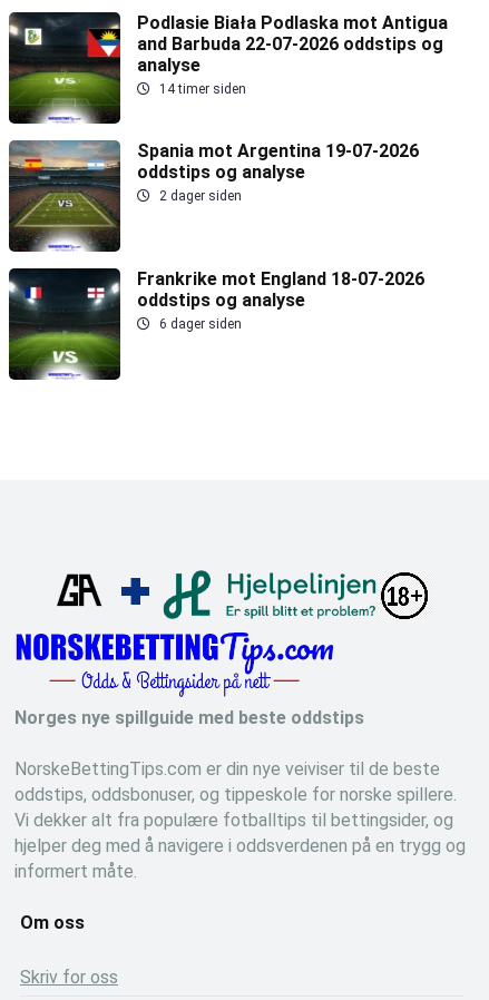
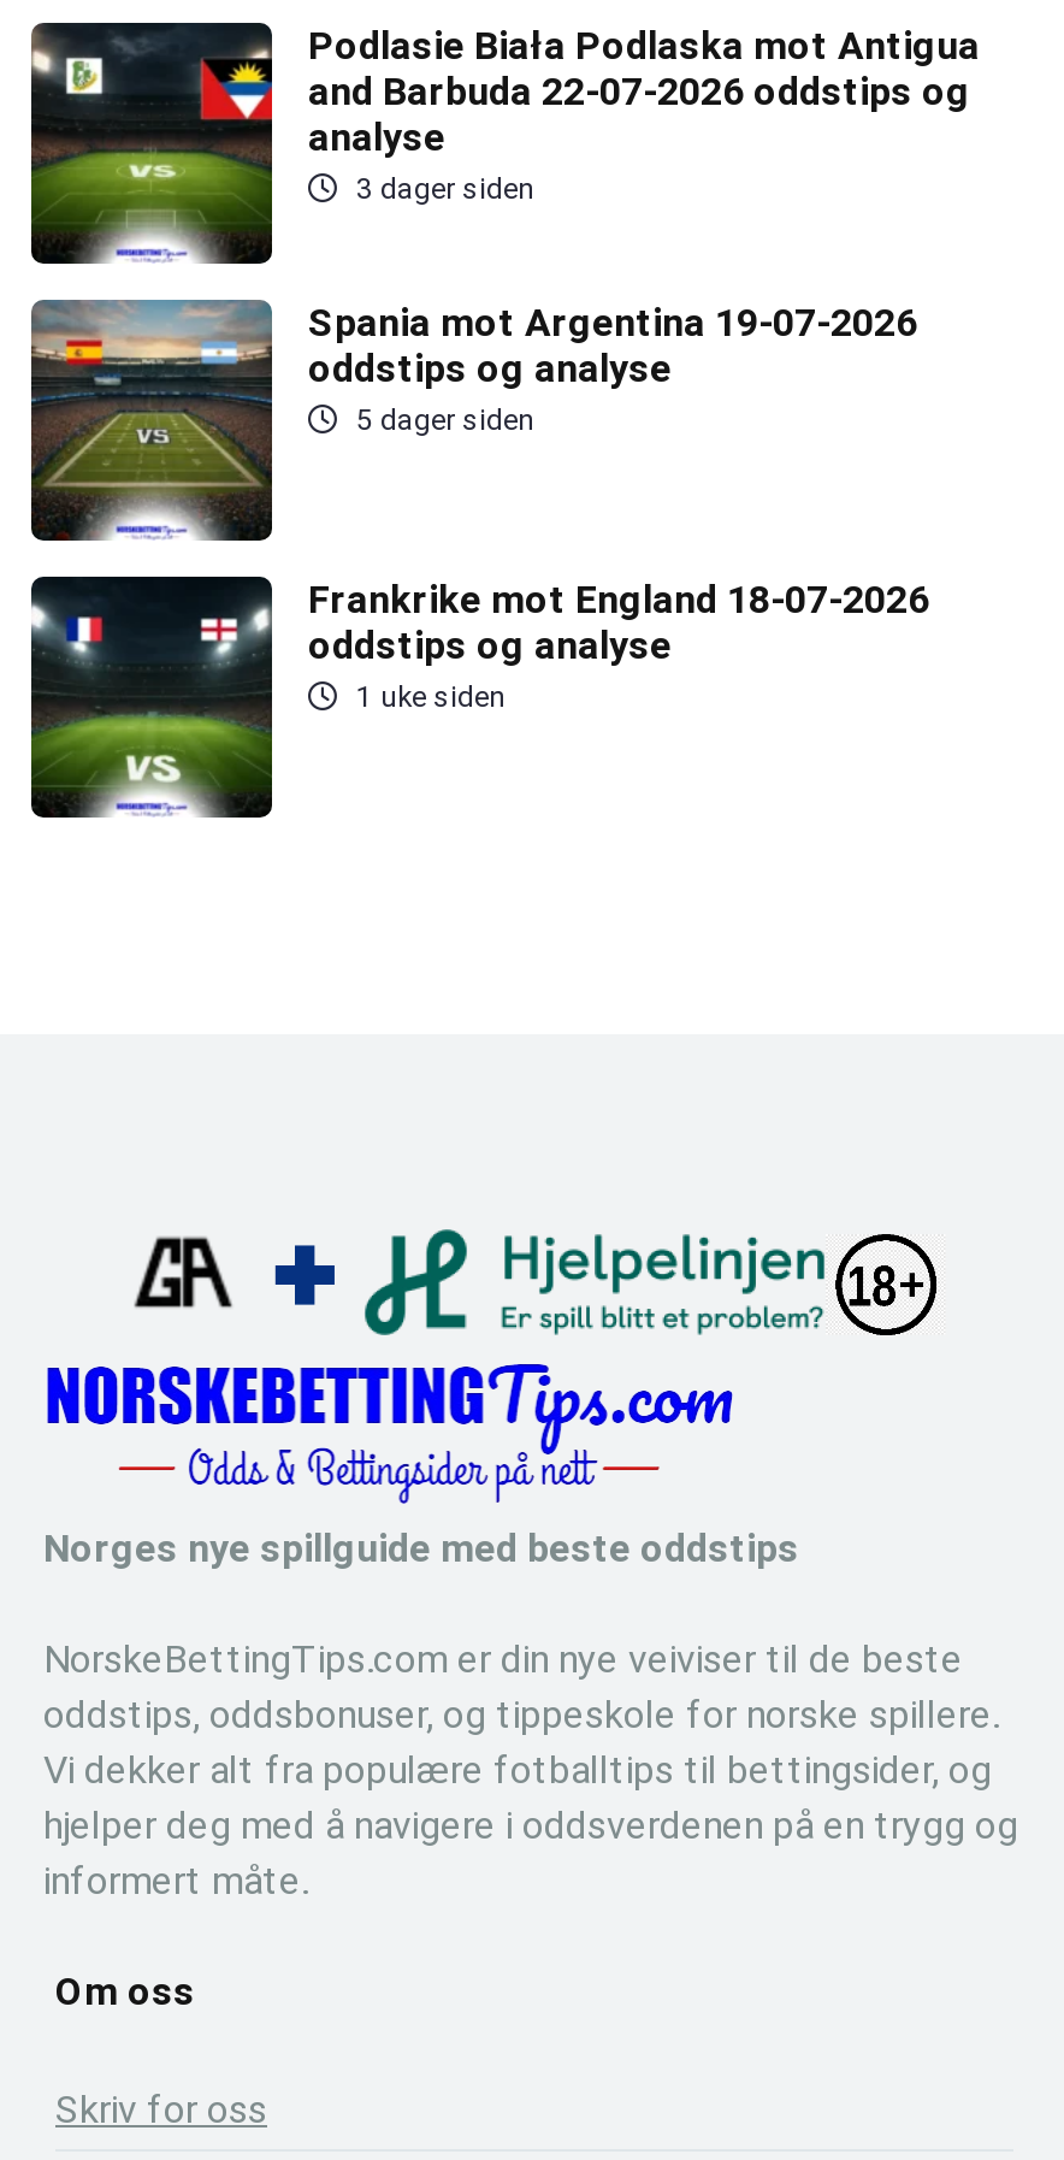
- 14 timer siden
+ 3 dager siden

- 2 dager siden
+ 5 dager siden

- 6 dager siden
+ 1 uke siden
